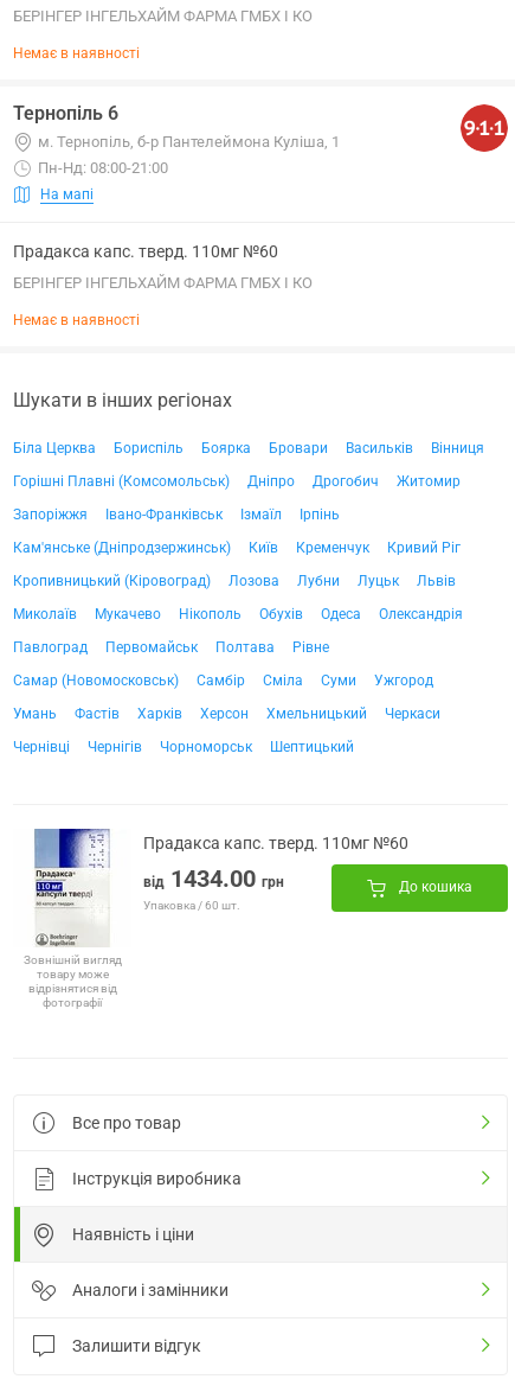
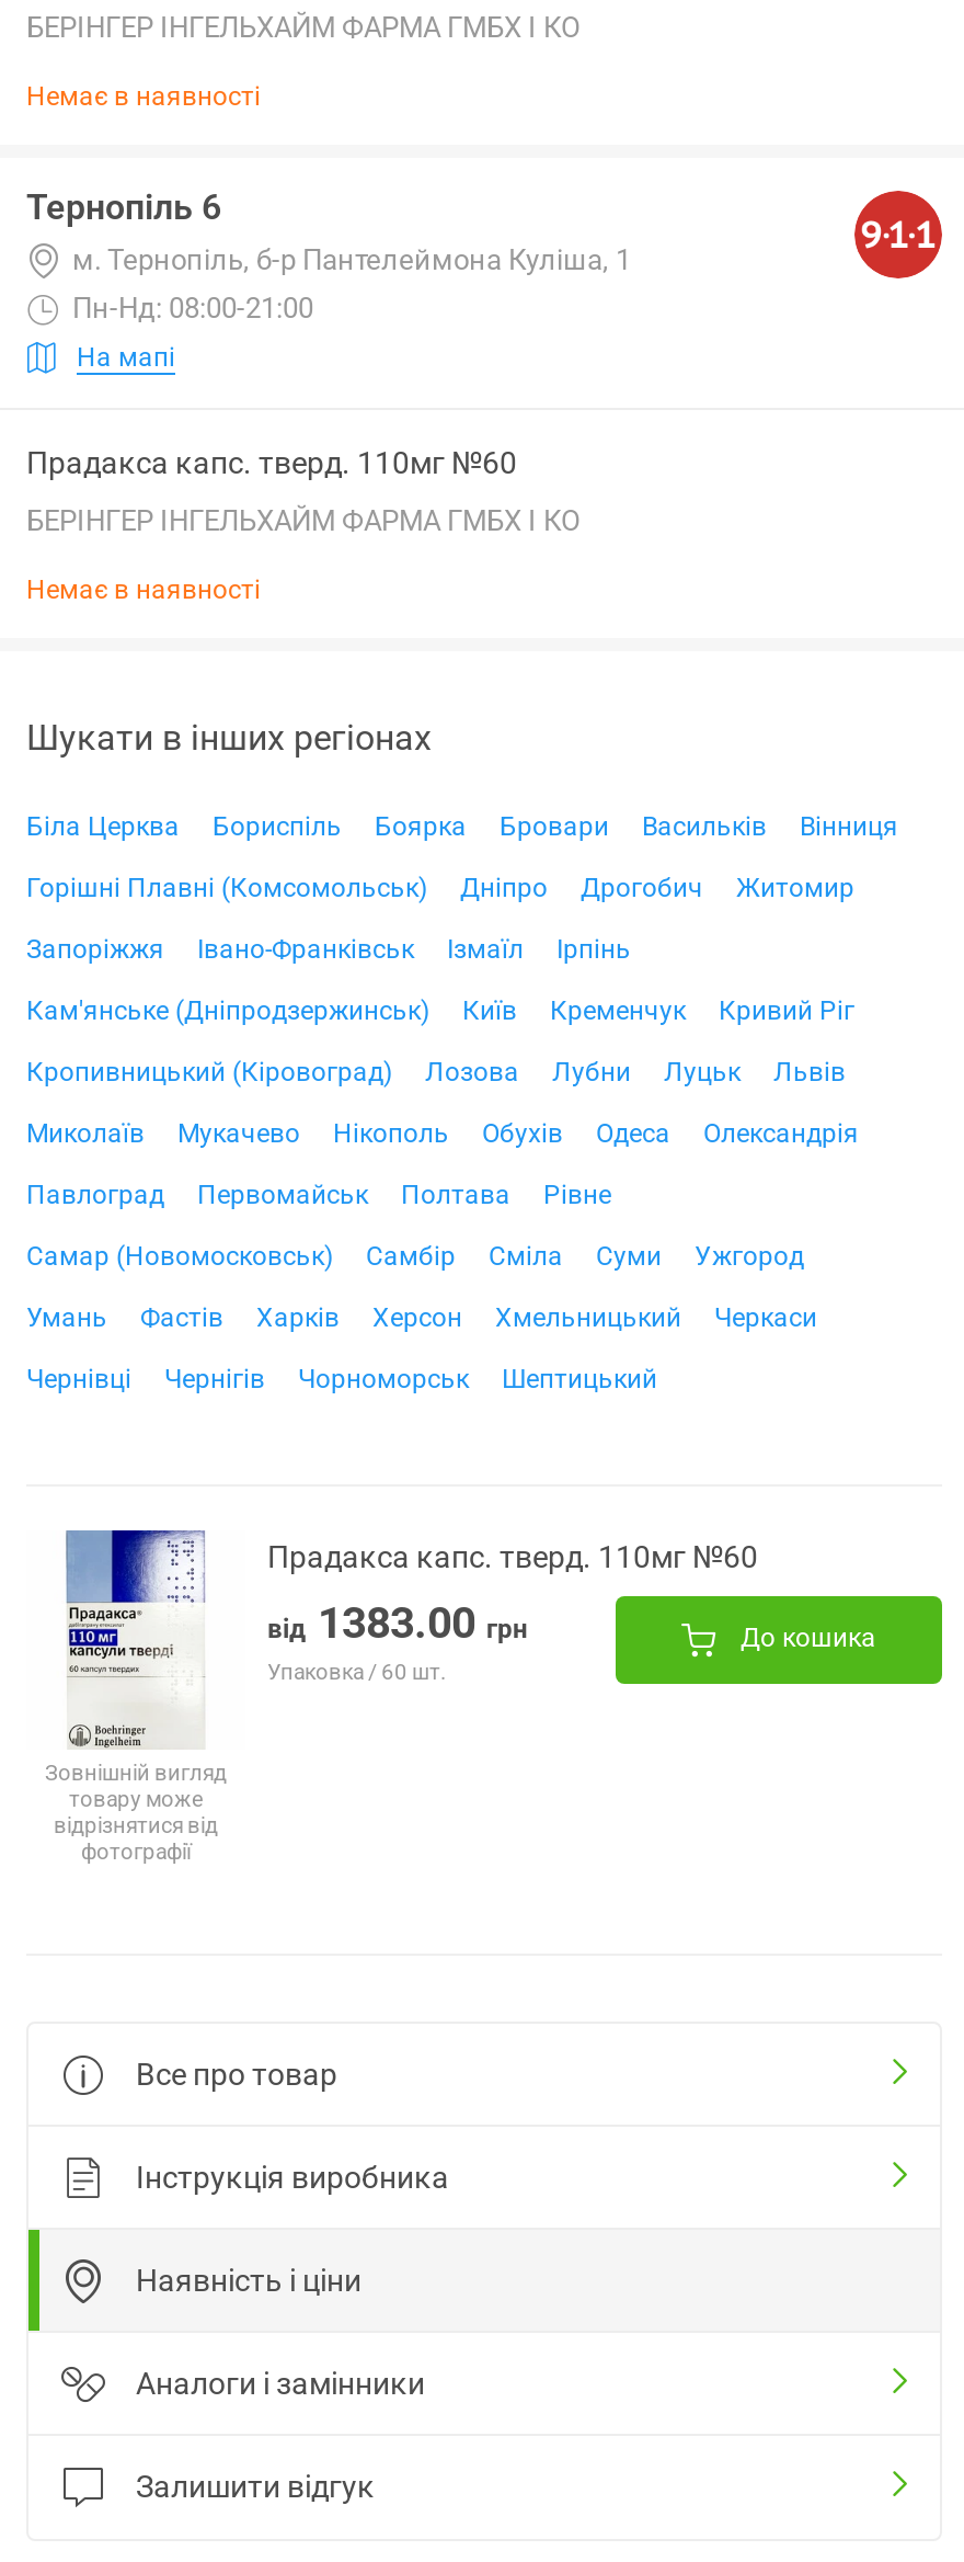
- від 1434.00 грн
+ від 1383.00 грн
